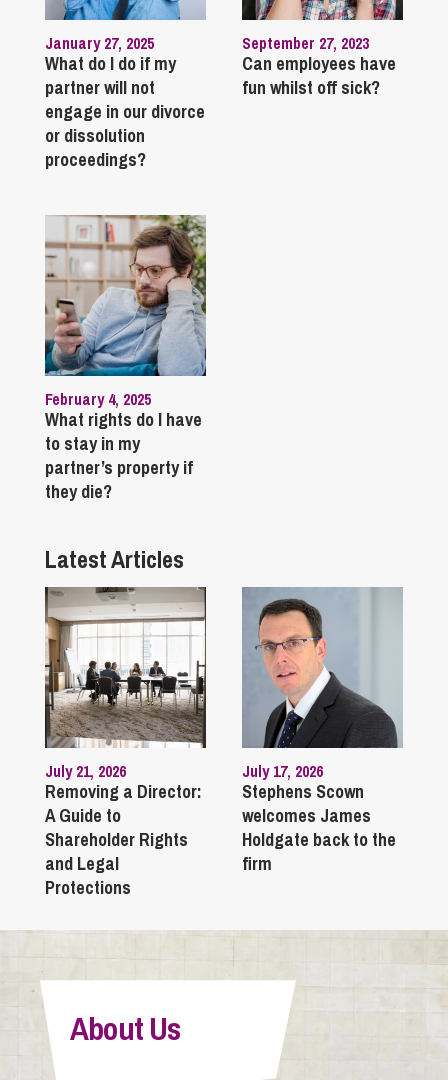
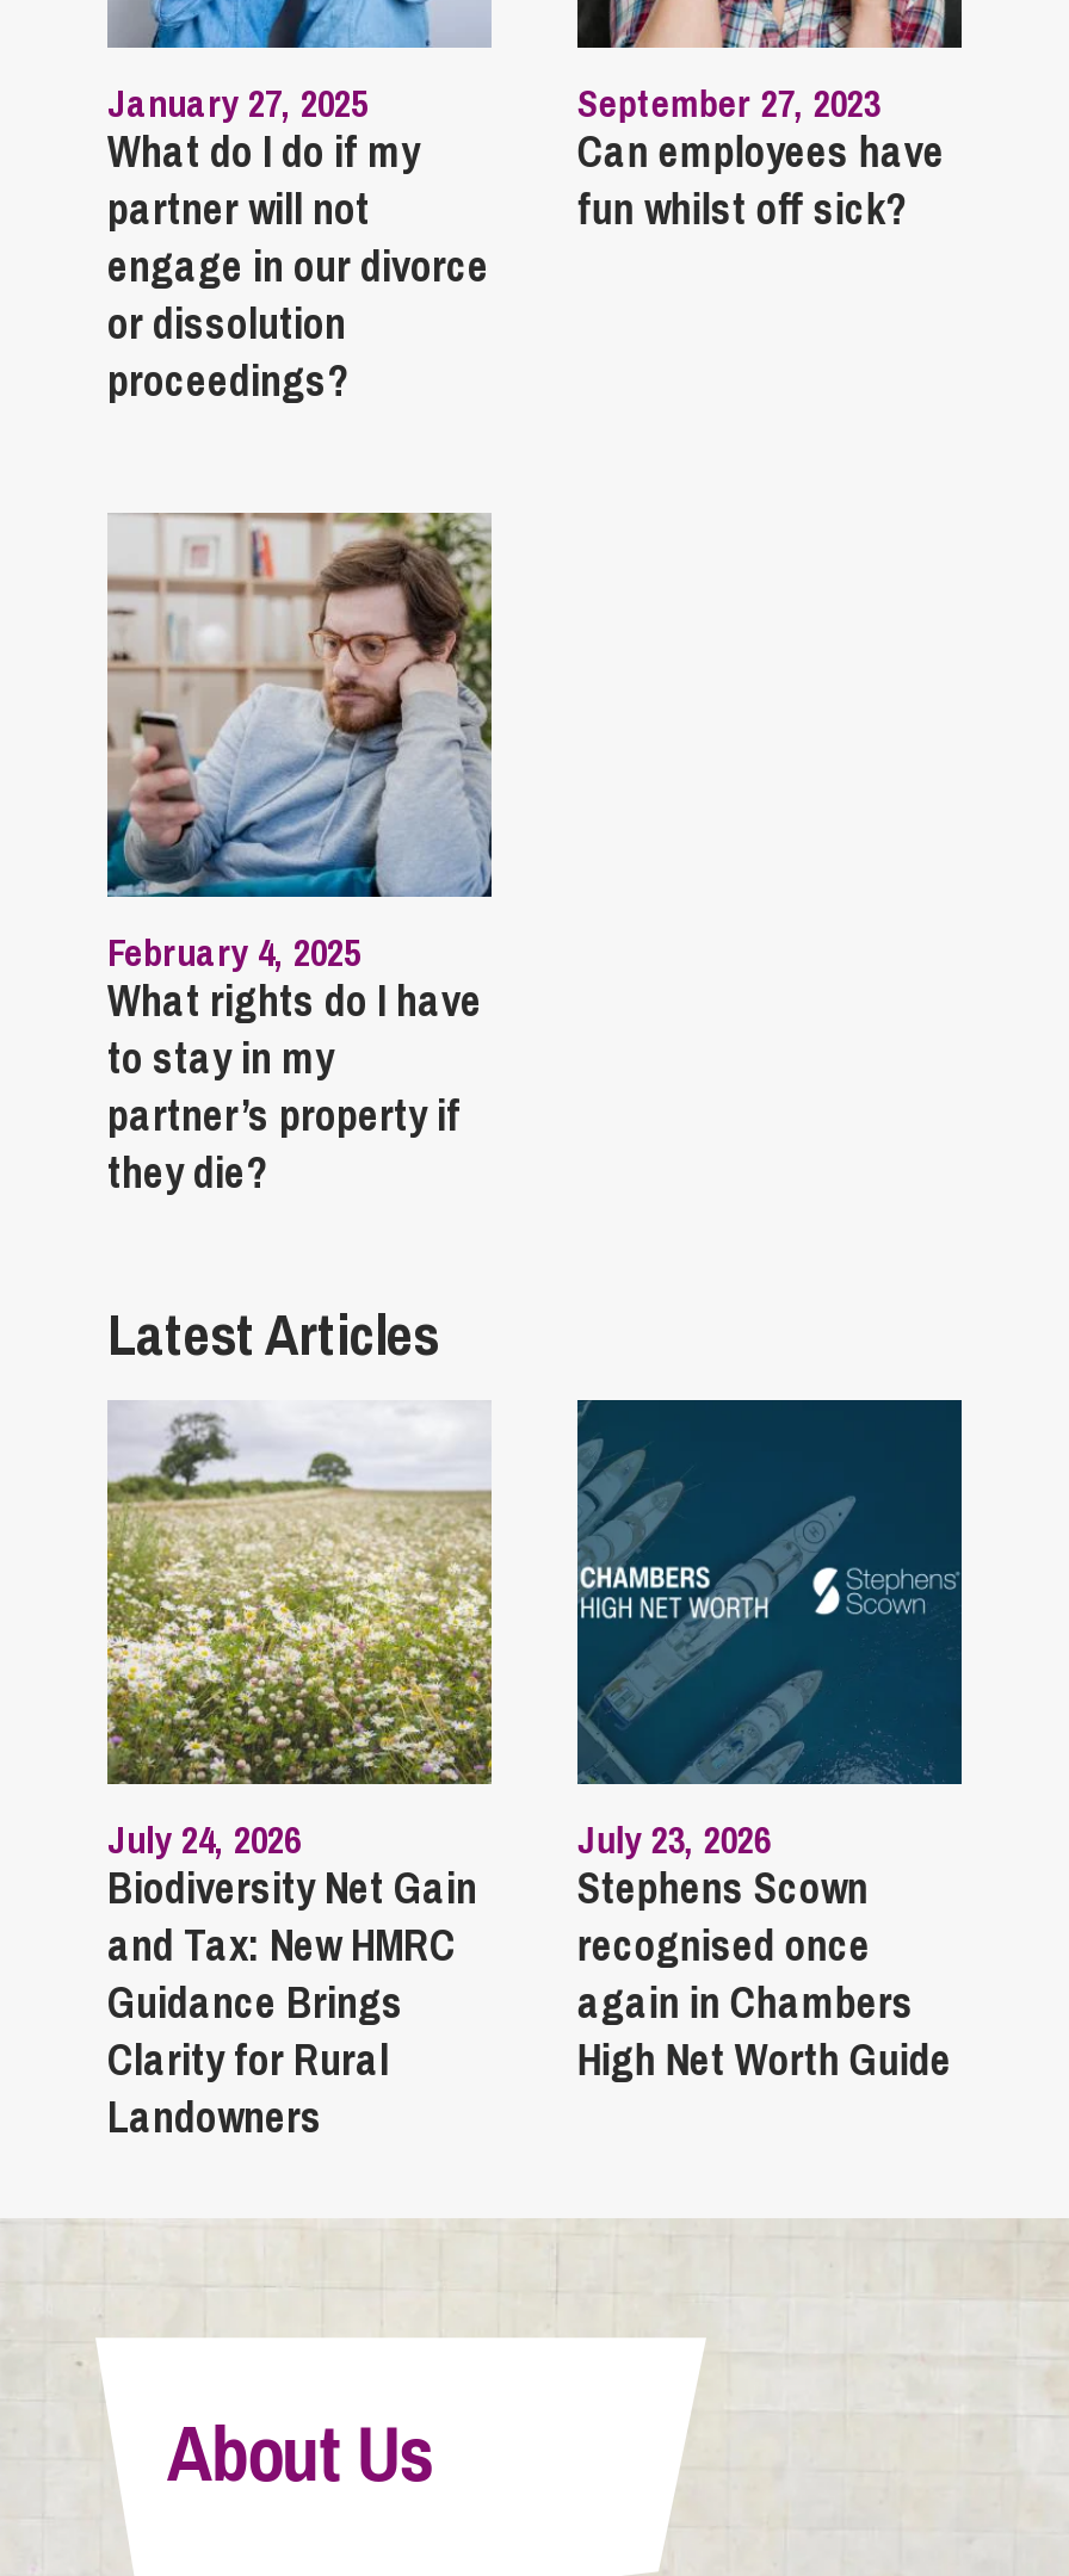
- [image]
- July 21, 2026
- Removing a Director:
- A Guide to
- Shareholder Rights
- and Legal
- Protections
+ [image]
+ July 24, 2026
+ Biodiversity Net Gain
+ and Tax: New HMRC
+ Guidance Brings
+ Clarity for Rural
+ Landowners

- [image]
- July 17, 2026
+ [image]
+ July 23, 2026

- welcomes James
- Holdgate back to the
- firm
+ recognised once
+ again in Chambers
+ High Net Worth Guide
